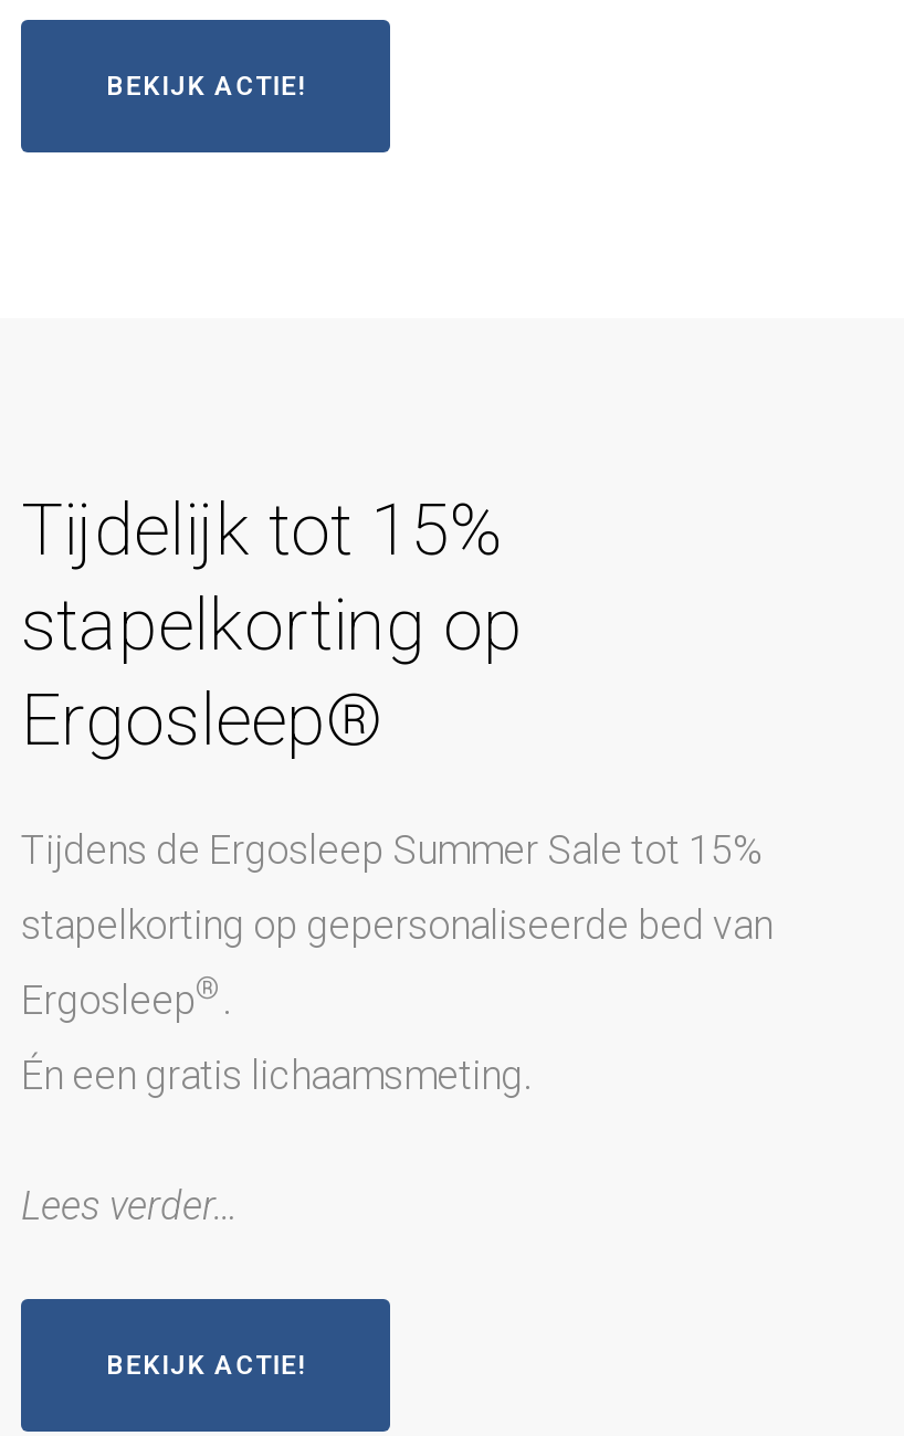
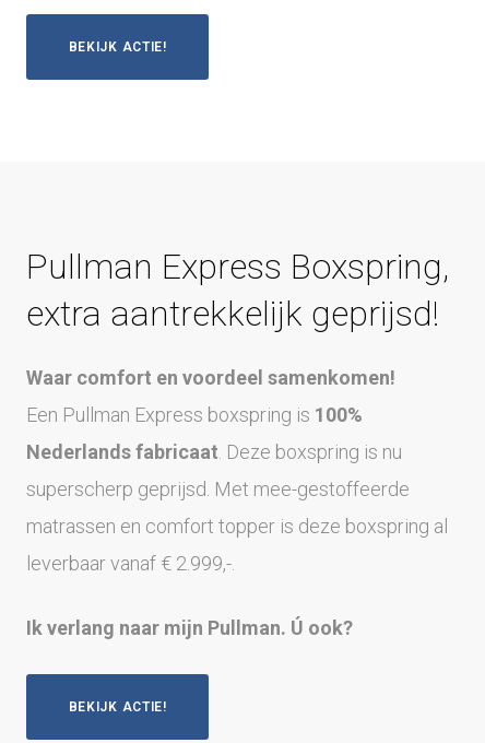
- Tijdelijk tot 15%
- stapelkorting op
- Ergosleep®
- Tijdens de Ergosleep Summer Sale tot 15%
- stapelkorting op gepersonaliseerde bed van
- Ergosleep®.
- Én een gratis lichaamsmeting.
- Lees verder…
+ Pullman Express Boxspring,
+ extra aantrekkelijk geprijsd!
+ Waar comfort en voordeel samenkomen!
+ Een Pullman Express boxspring is 100%
+ Nederlands fabricaat. Deze boxspring is nu
+ superscherp geprijsd. Met mee-gestoffeerde
+ matrassen en comfort topper is deze boxspring al
+ leverbaar vanaf € 2.999,-.
+ Ik verlang naar mijn Pullman. Ú ook?
